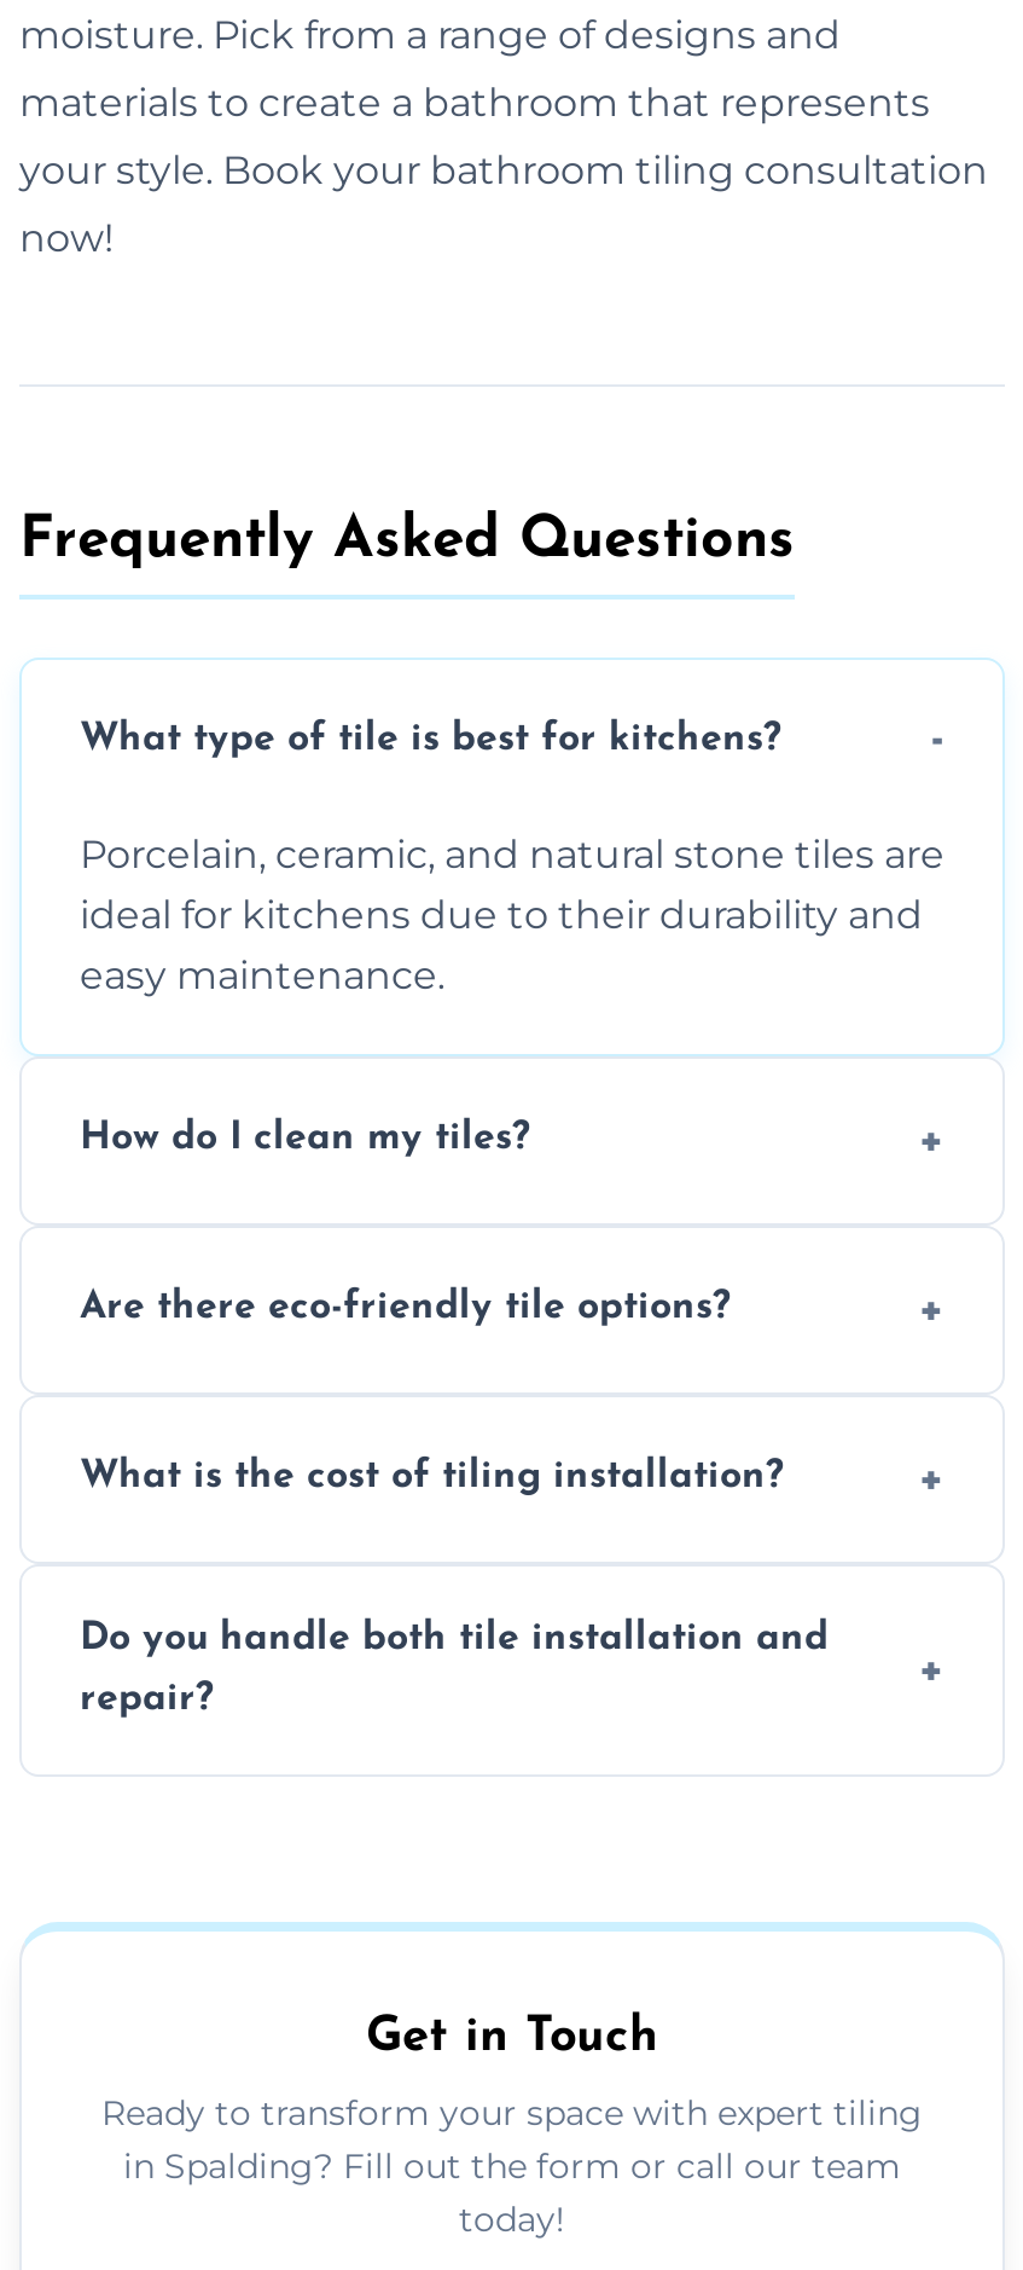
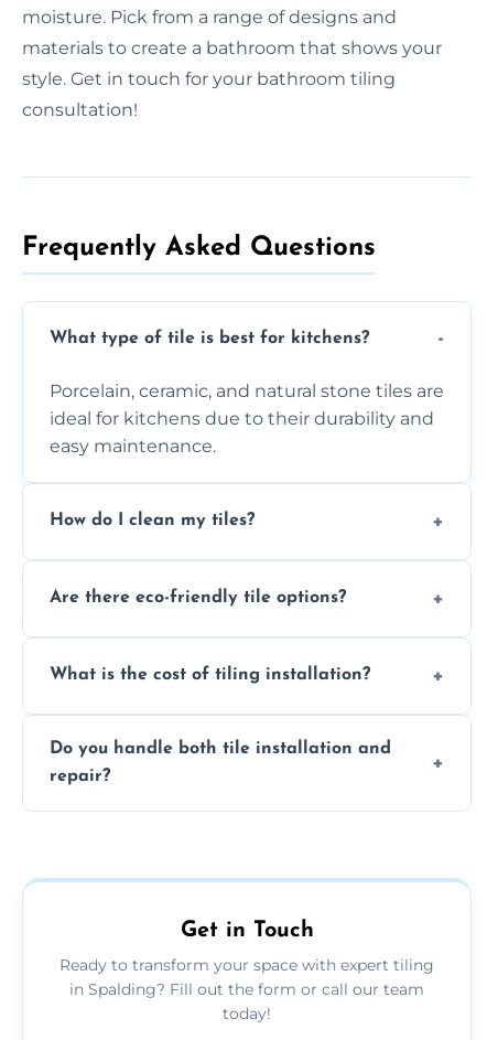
- materials to create a bathroom that represents
+ materials to create a bathroom that shows your

- your style. Book your bathroom tiling consultation
+ style. Get in touch for your bathroom tiling

- now!
+ consultation!
